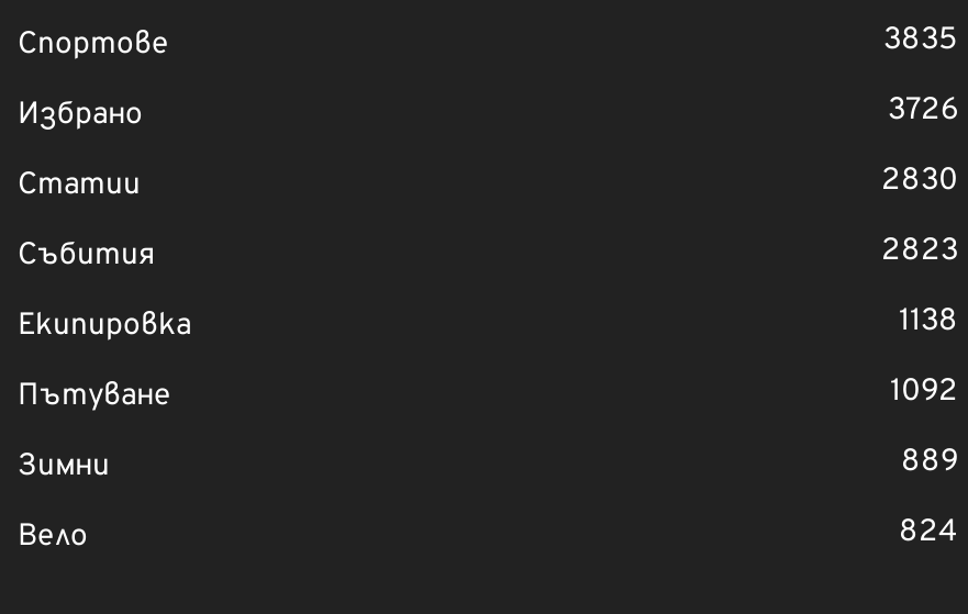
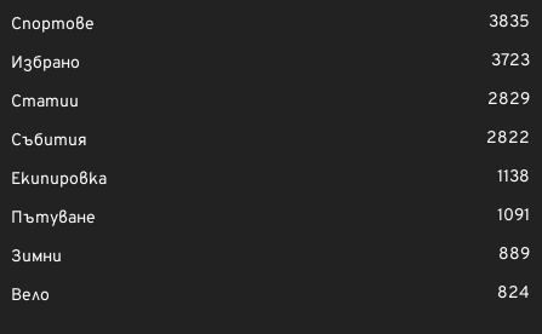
- 3726
+ 3723

- 2830
+ 2829

- 2823
+ 2822

- 1092
+ 1091
